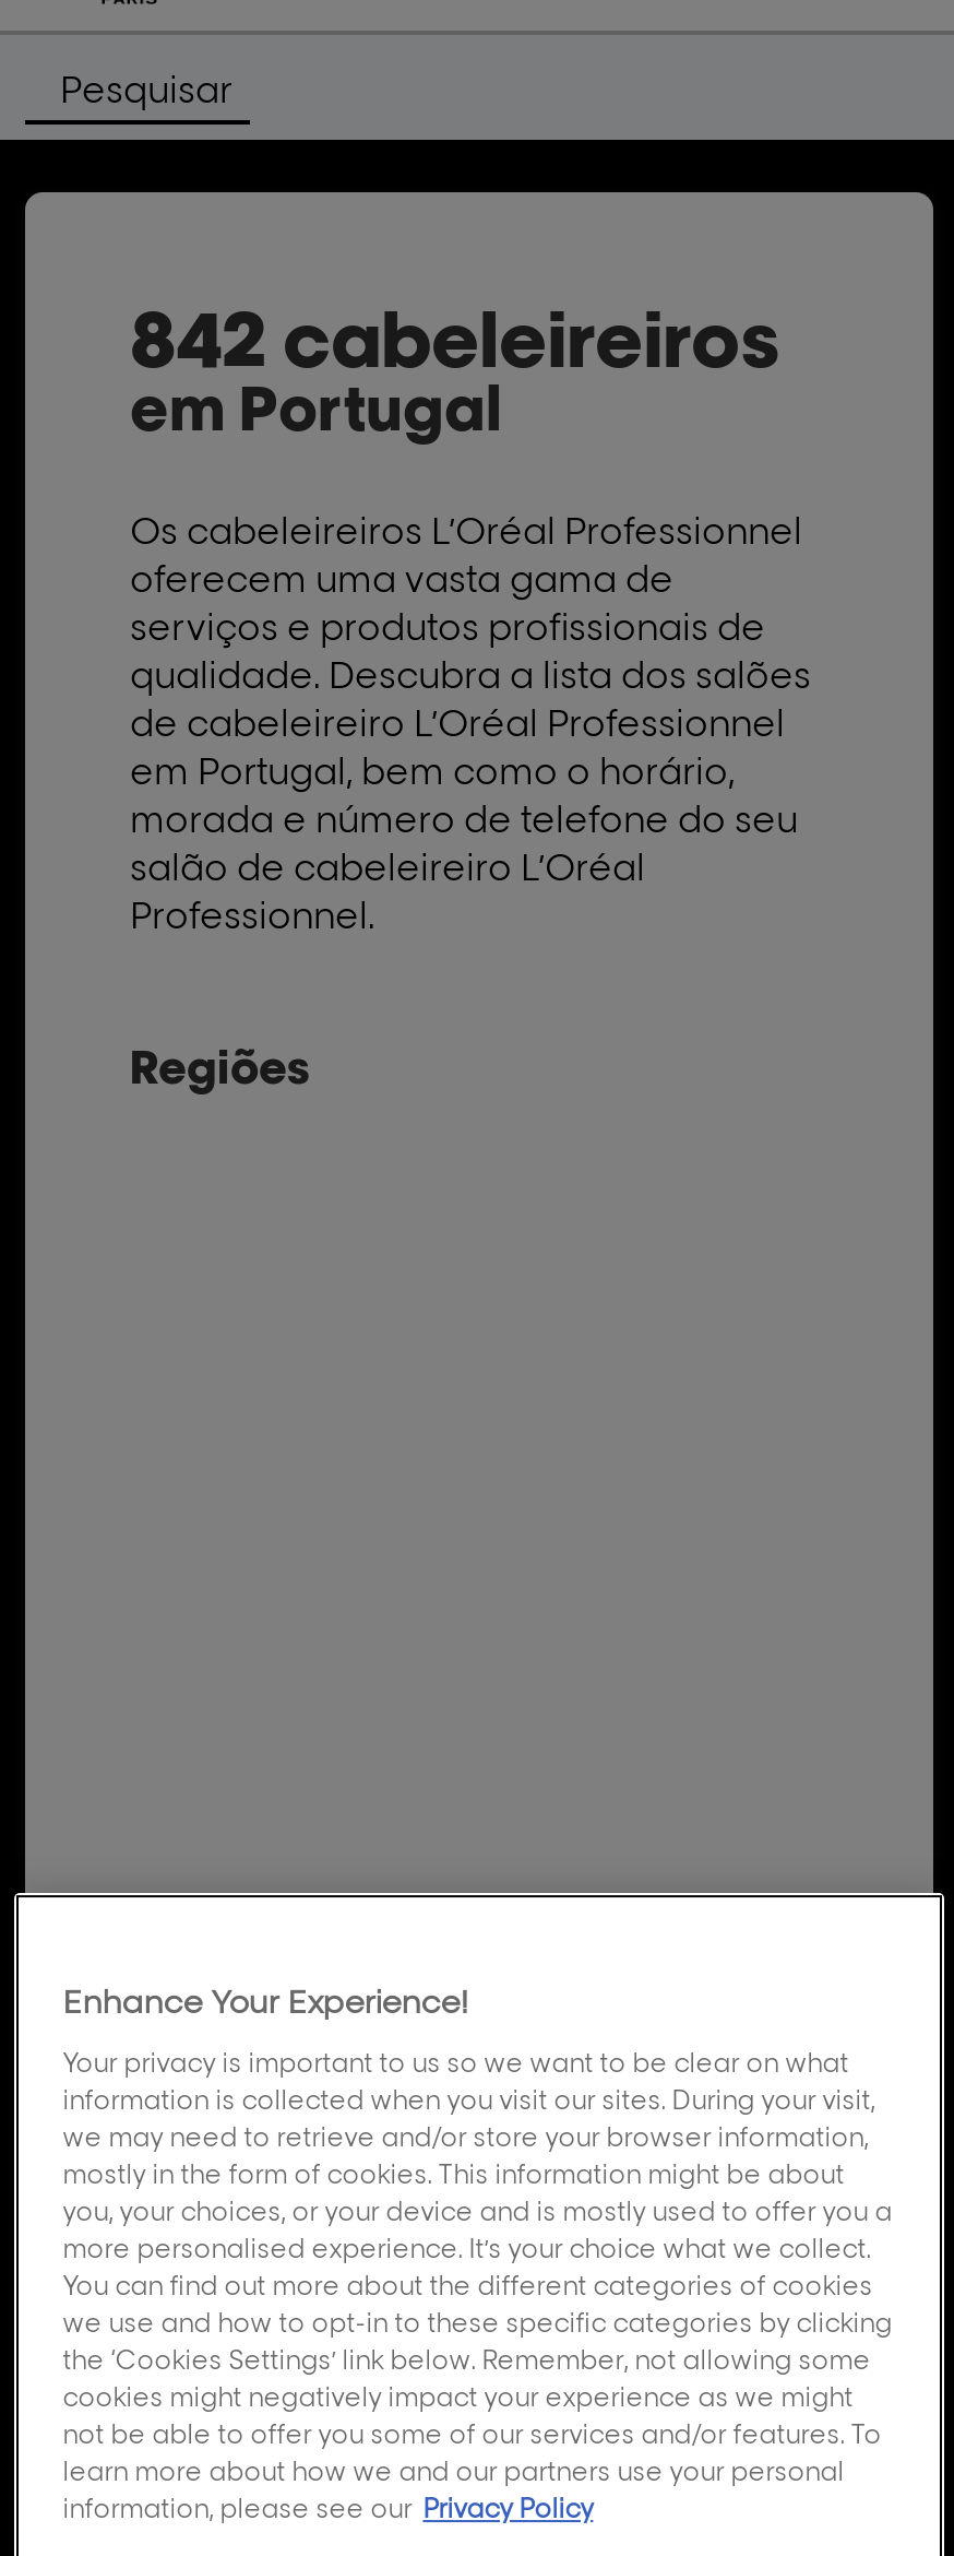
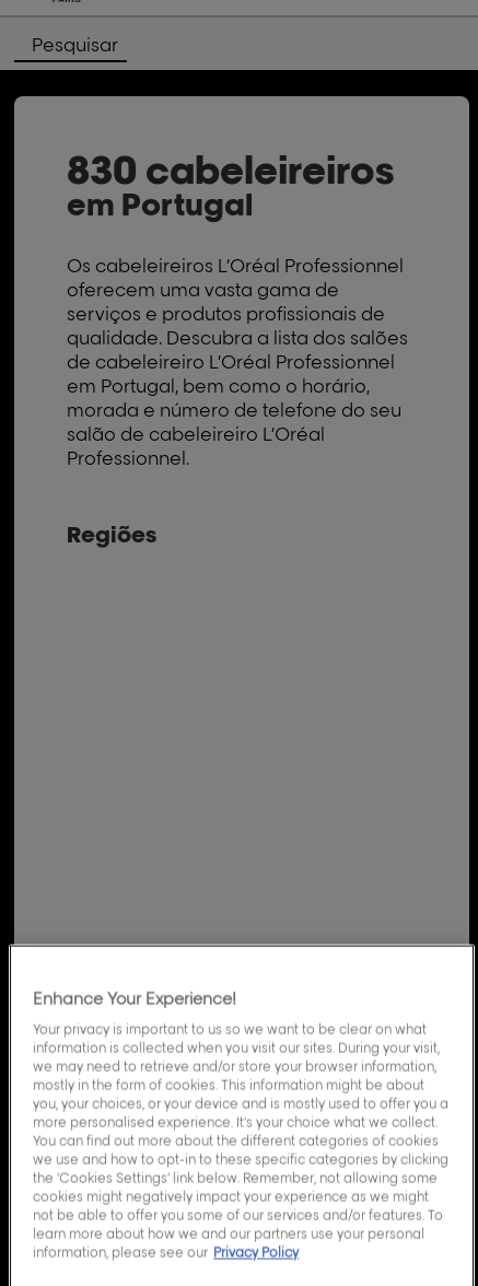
- 842 cabeleireiros
+ 830 cabeleireiros
